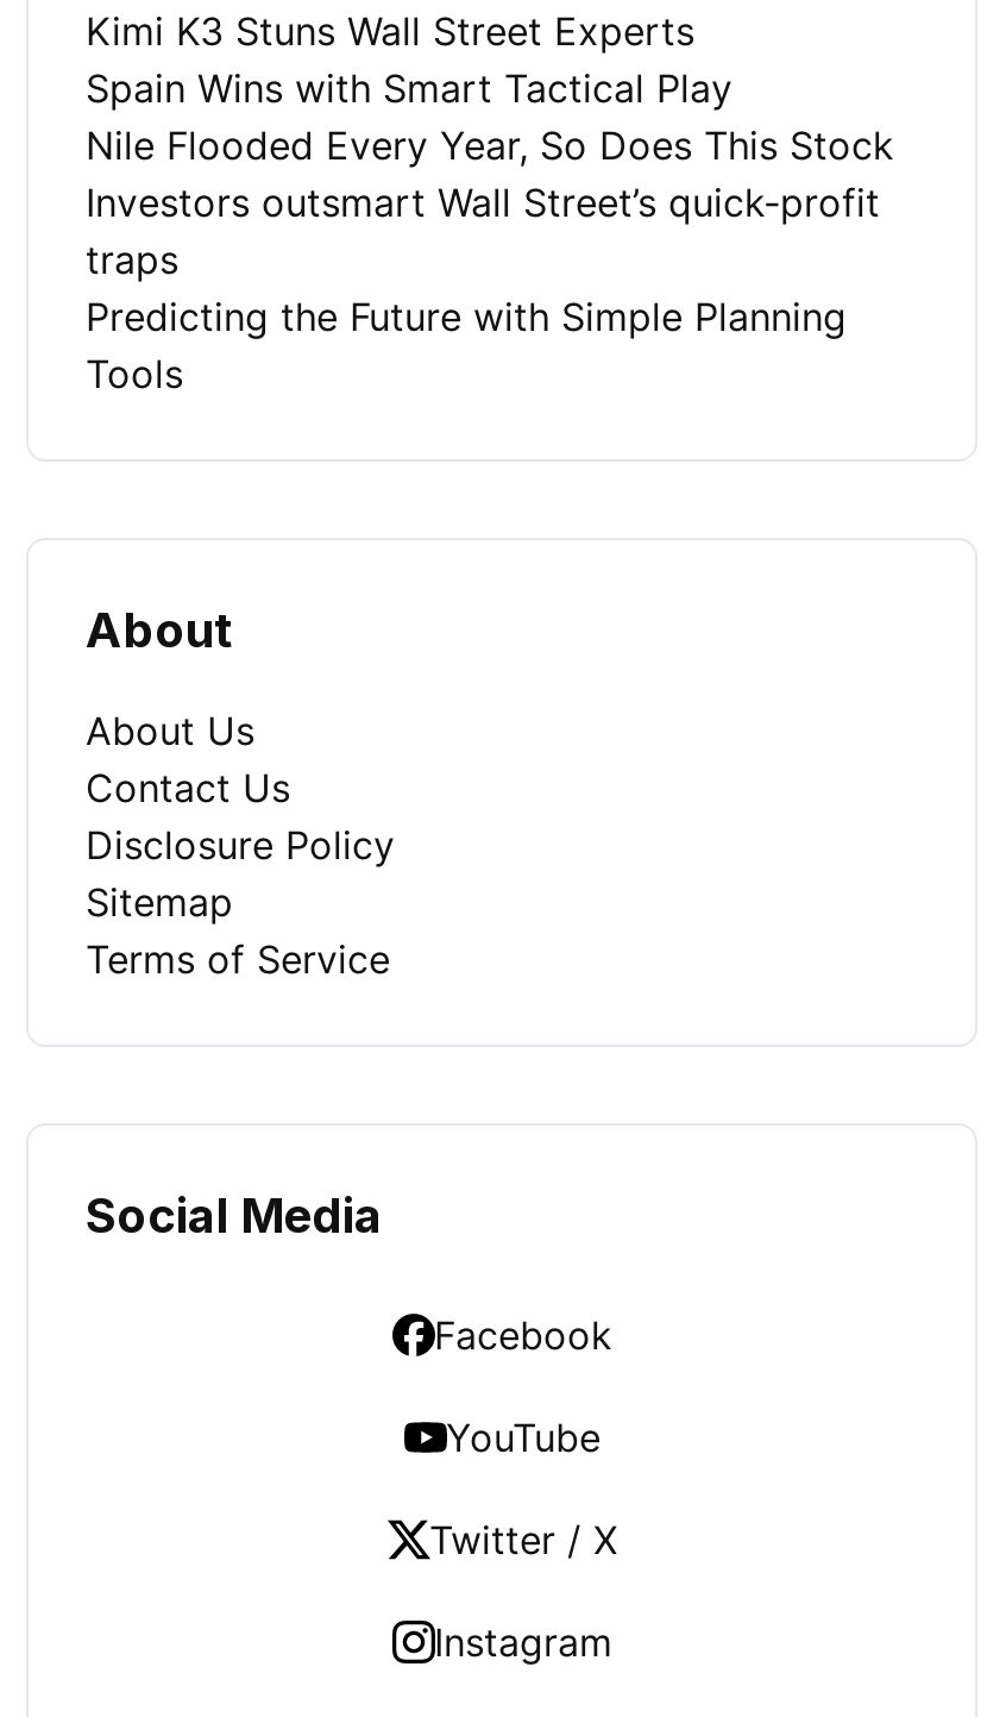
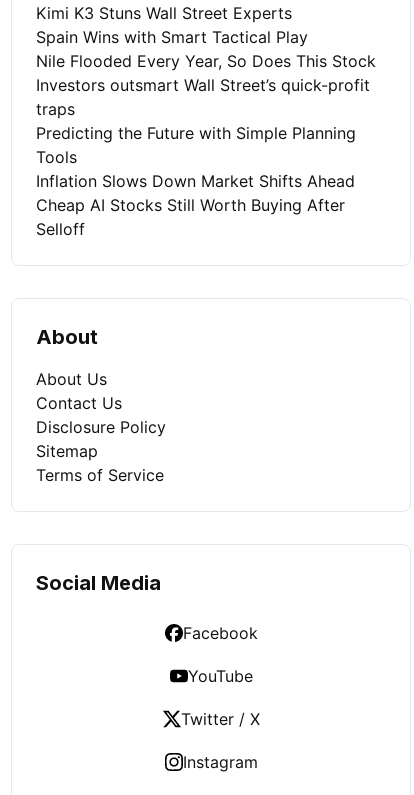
+ Inflation Slows Down Market Shifts Ahead
+ Cheap AI Stocks Still Worth Buying After
+ Selloff
